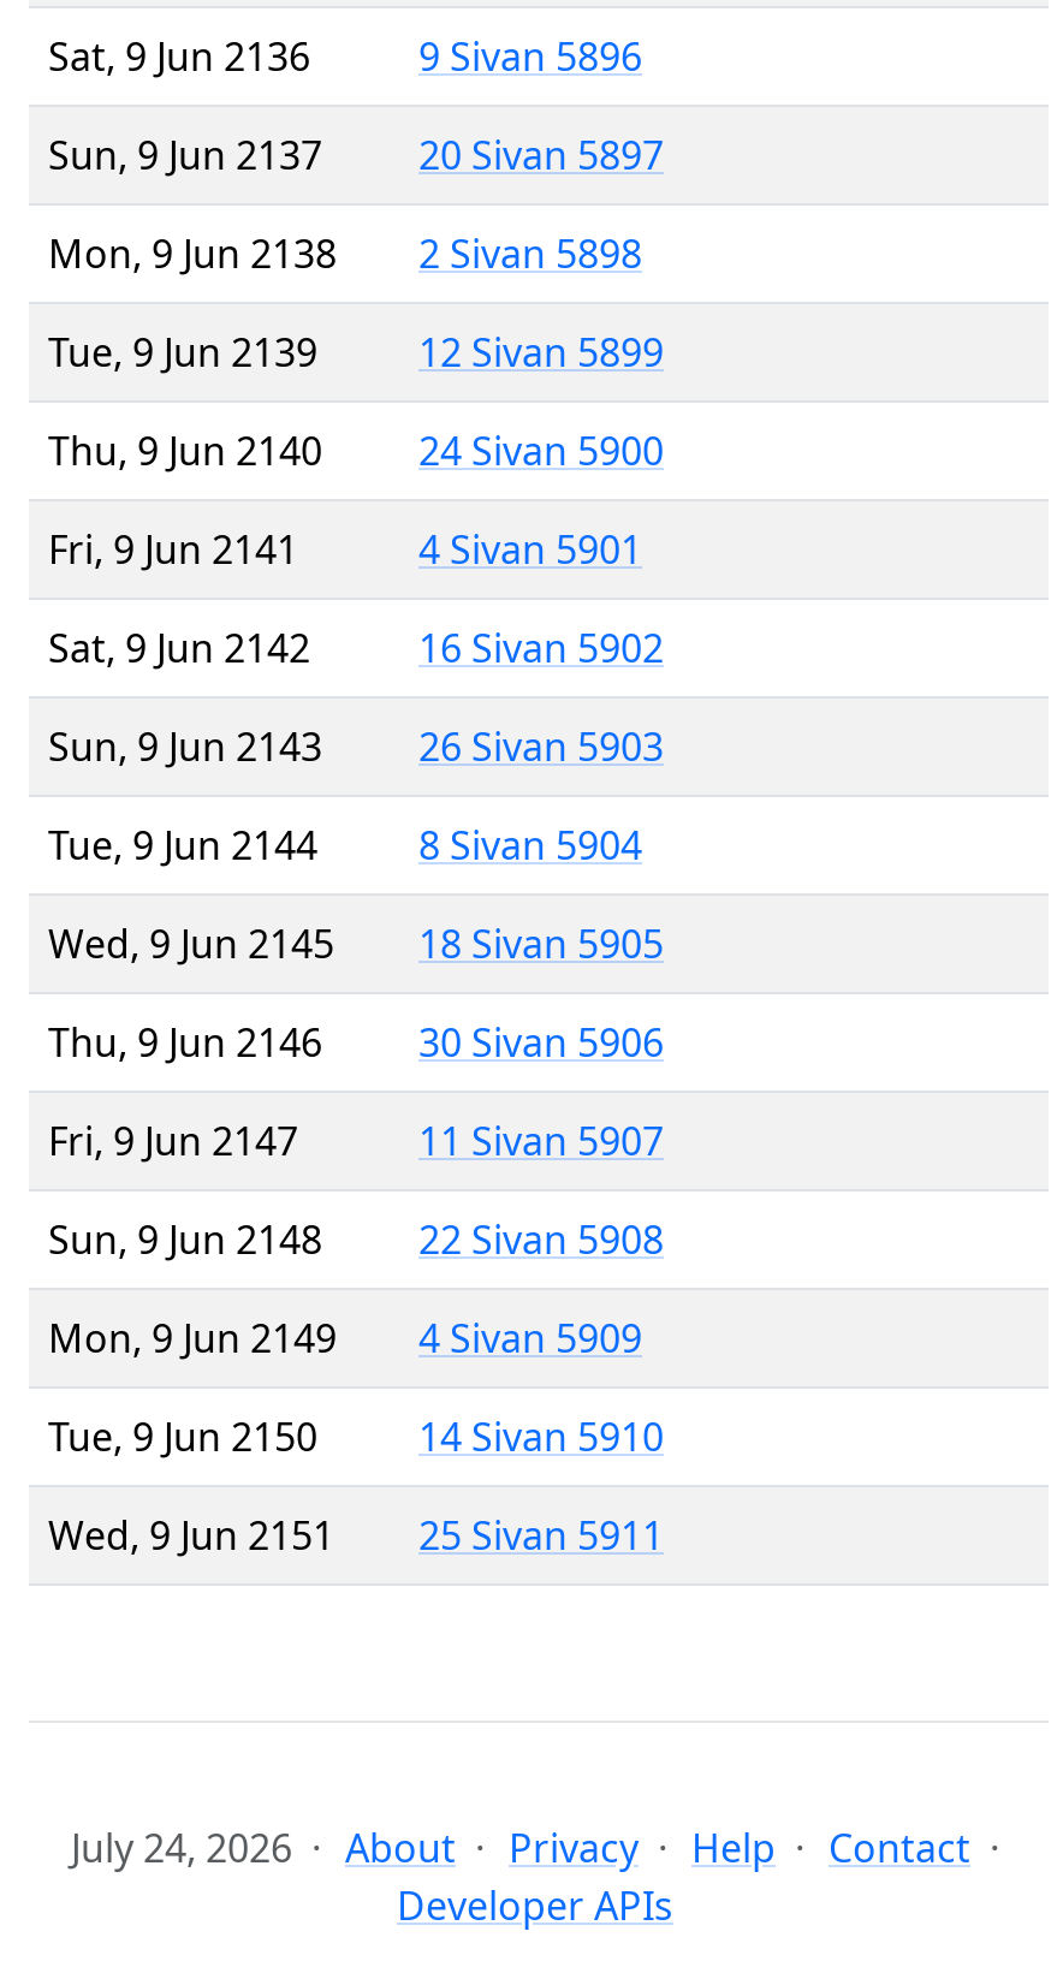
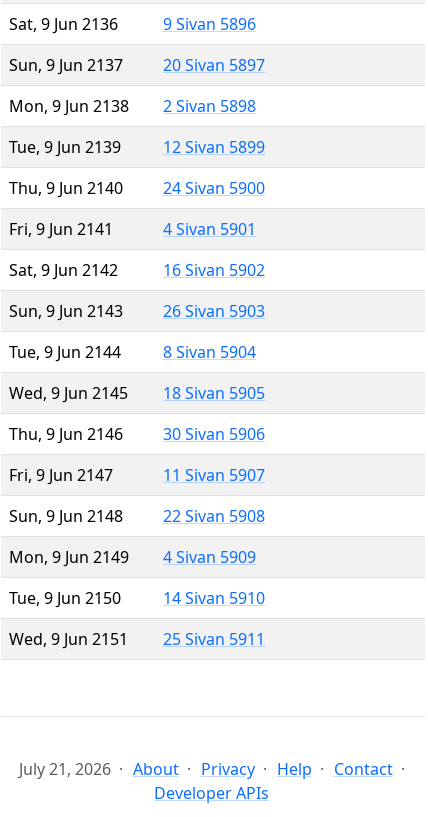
- July 24, 2026 About Privacy Help Contact
+ July 21, 2026 About Privacy Help Contact
